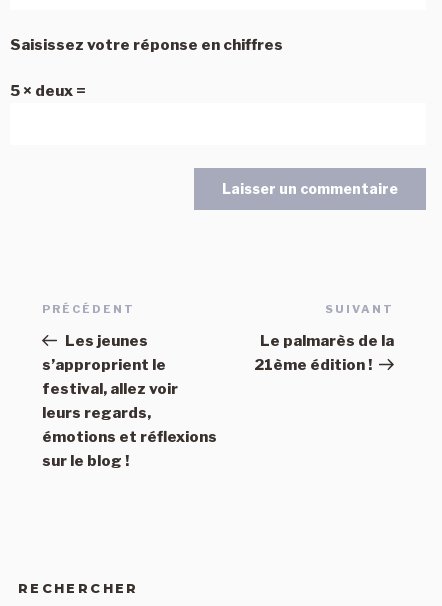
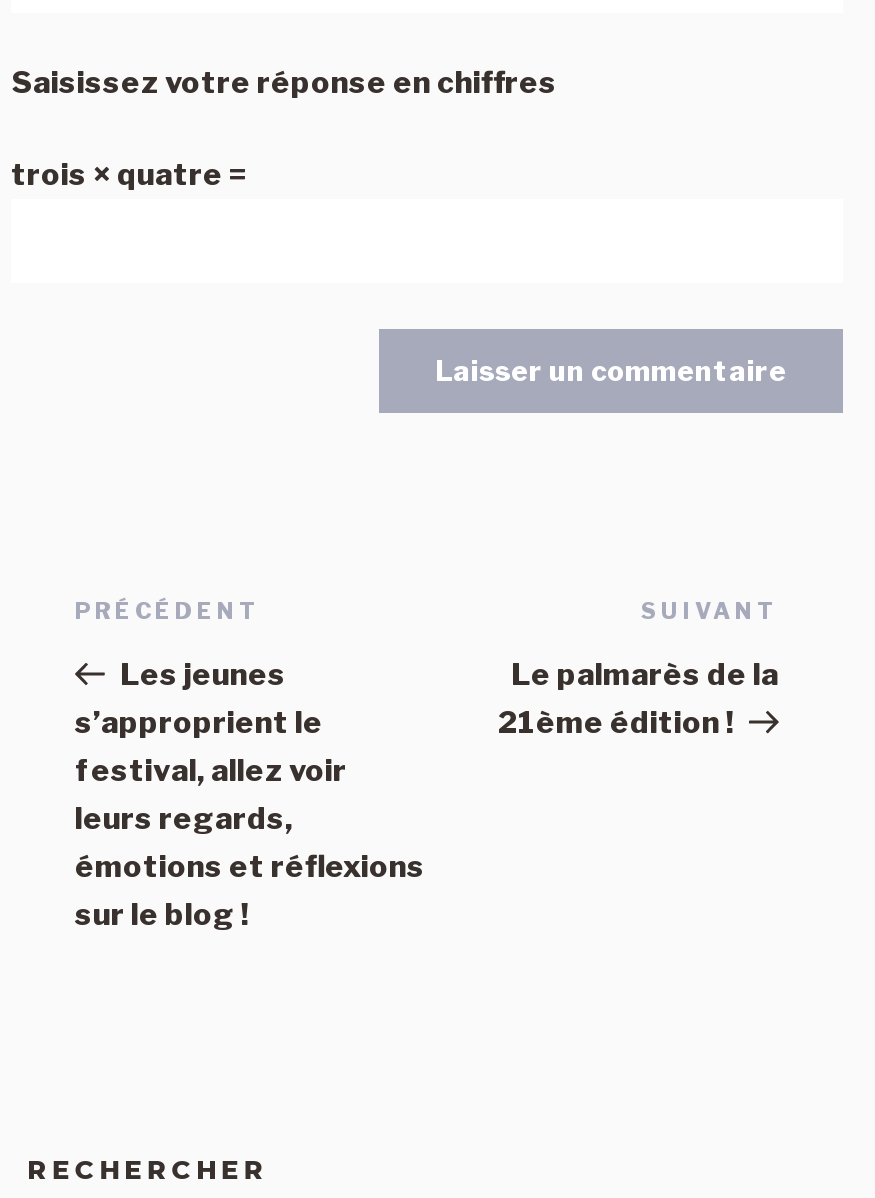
- 5 × deux =
+ trois × quatre =
